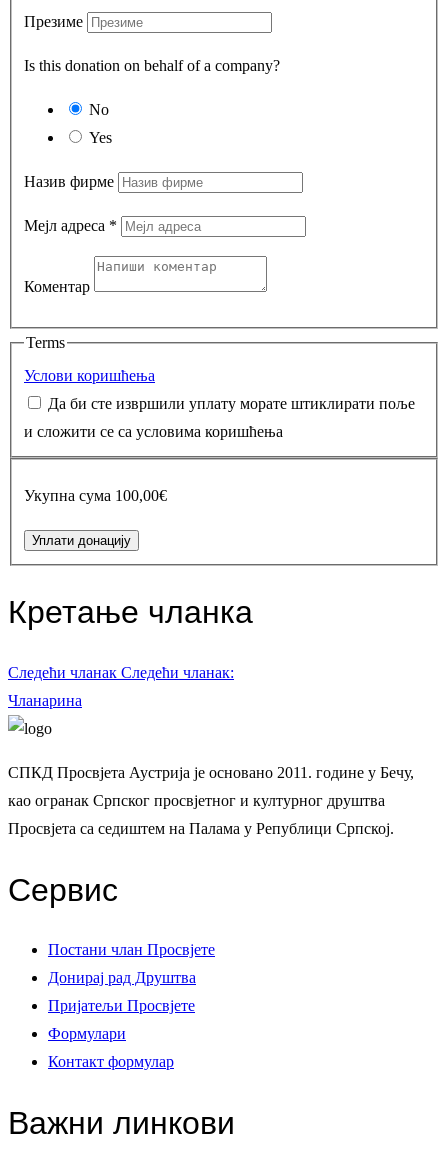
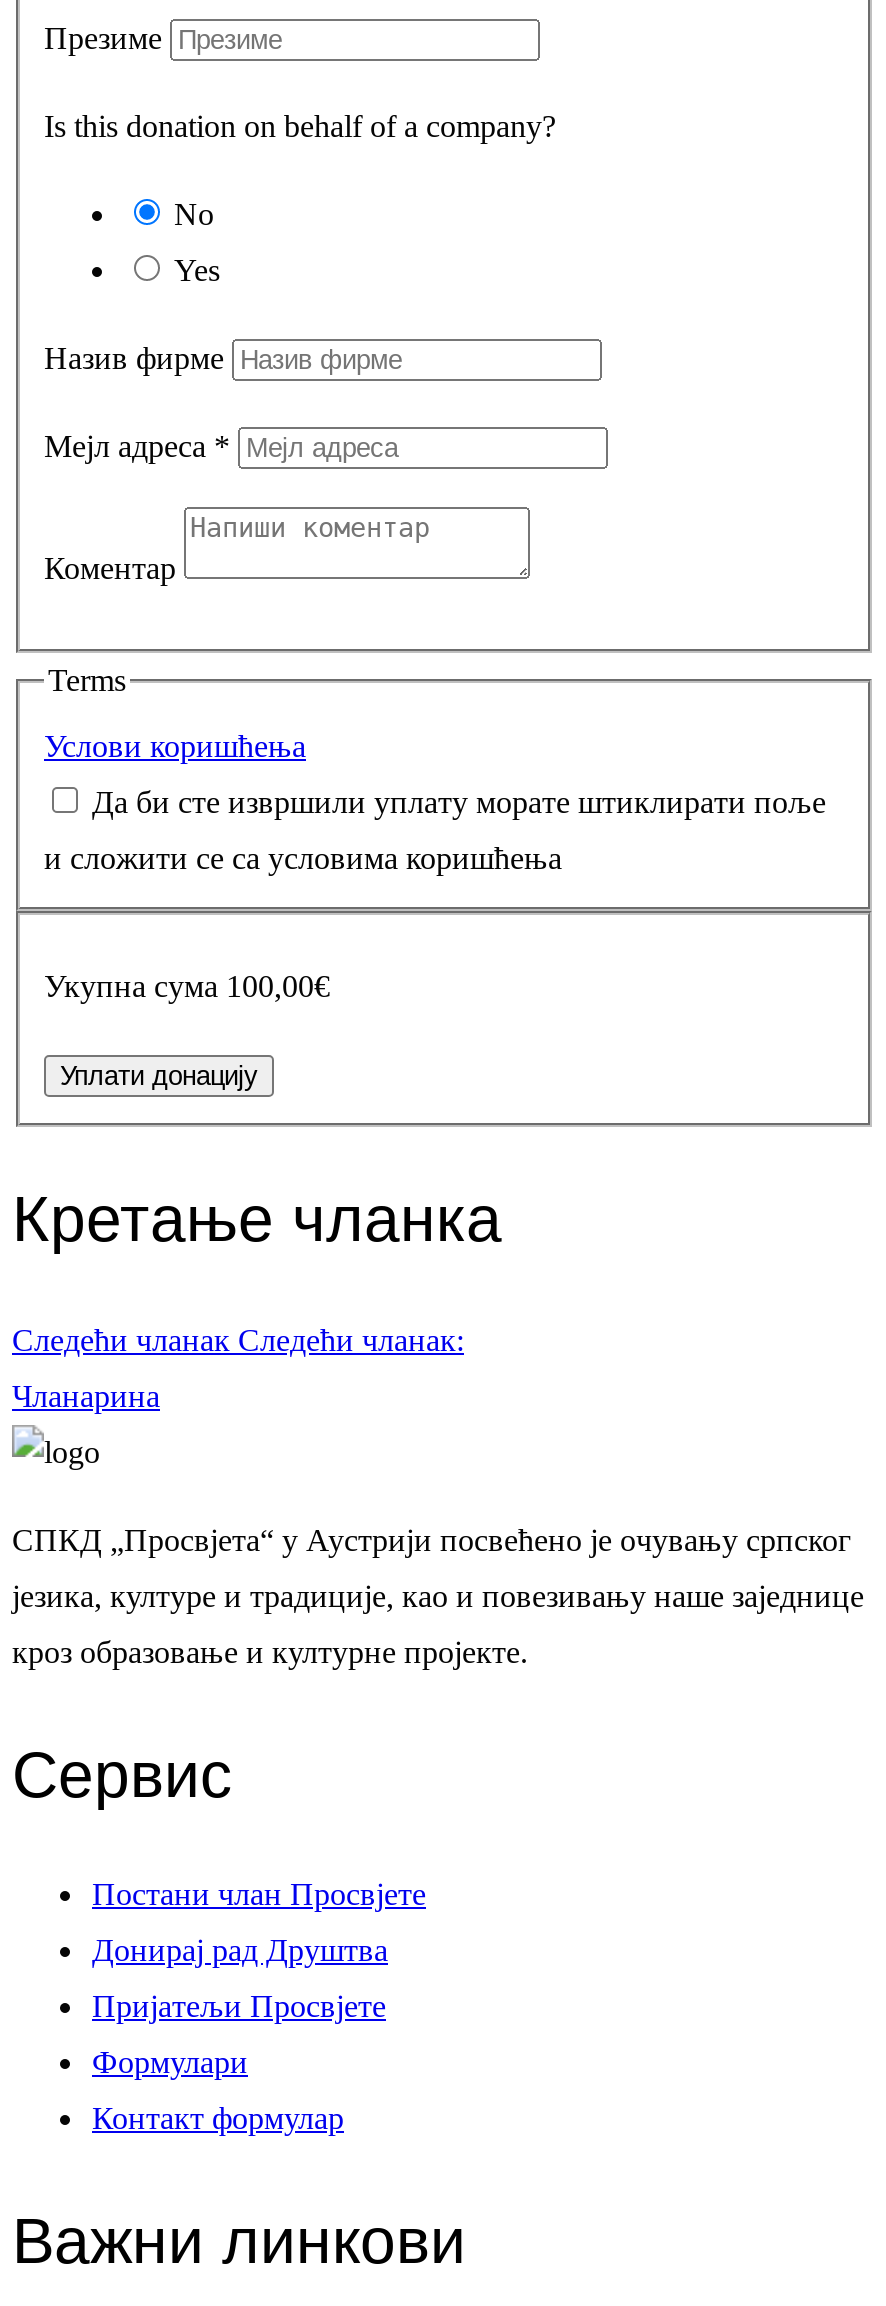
- СПКД Просвјета Аустрија је основано 2011. гoдине у Бечу,
+ СПКД „Просвјета“ у Аустрији посвећено је очувању српског

- као огранак Српског просвјетног и културног друштва
+ језика, културе и традиције, као и повезивању наше заједнице

- Просвјета са седиштем на Палама у Републици Српској.
+ кроз образовање и културне пројекте.
